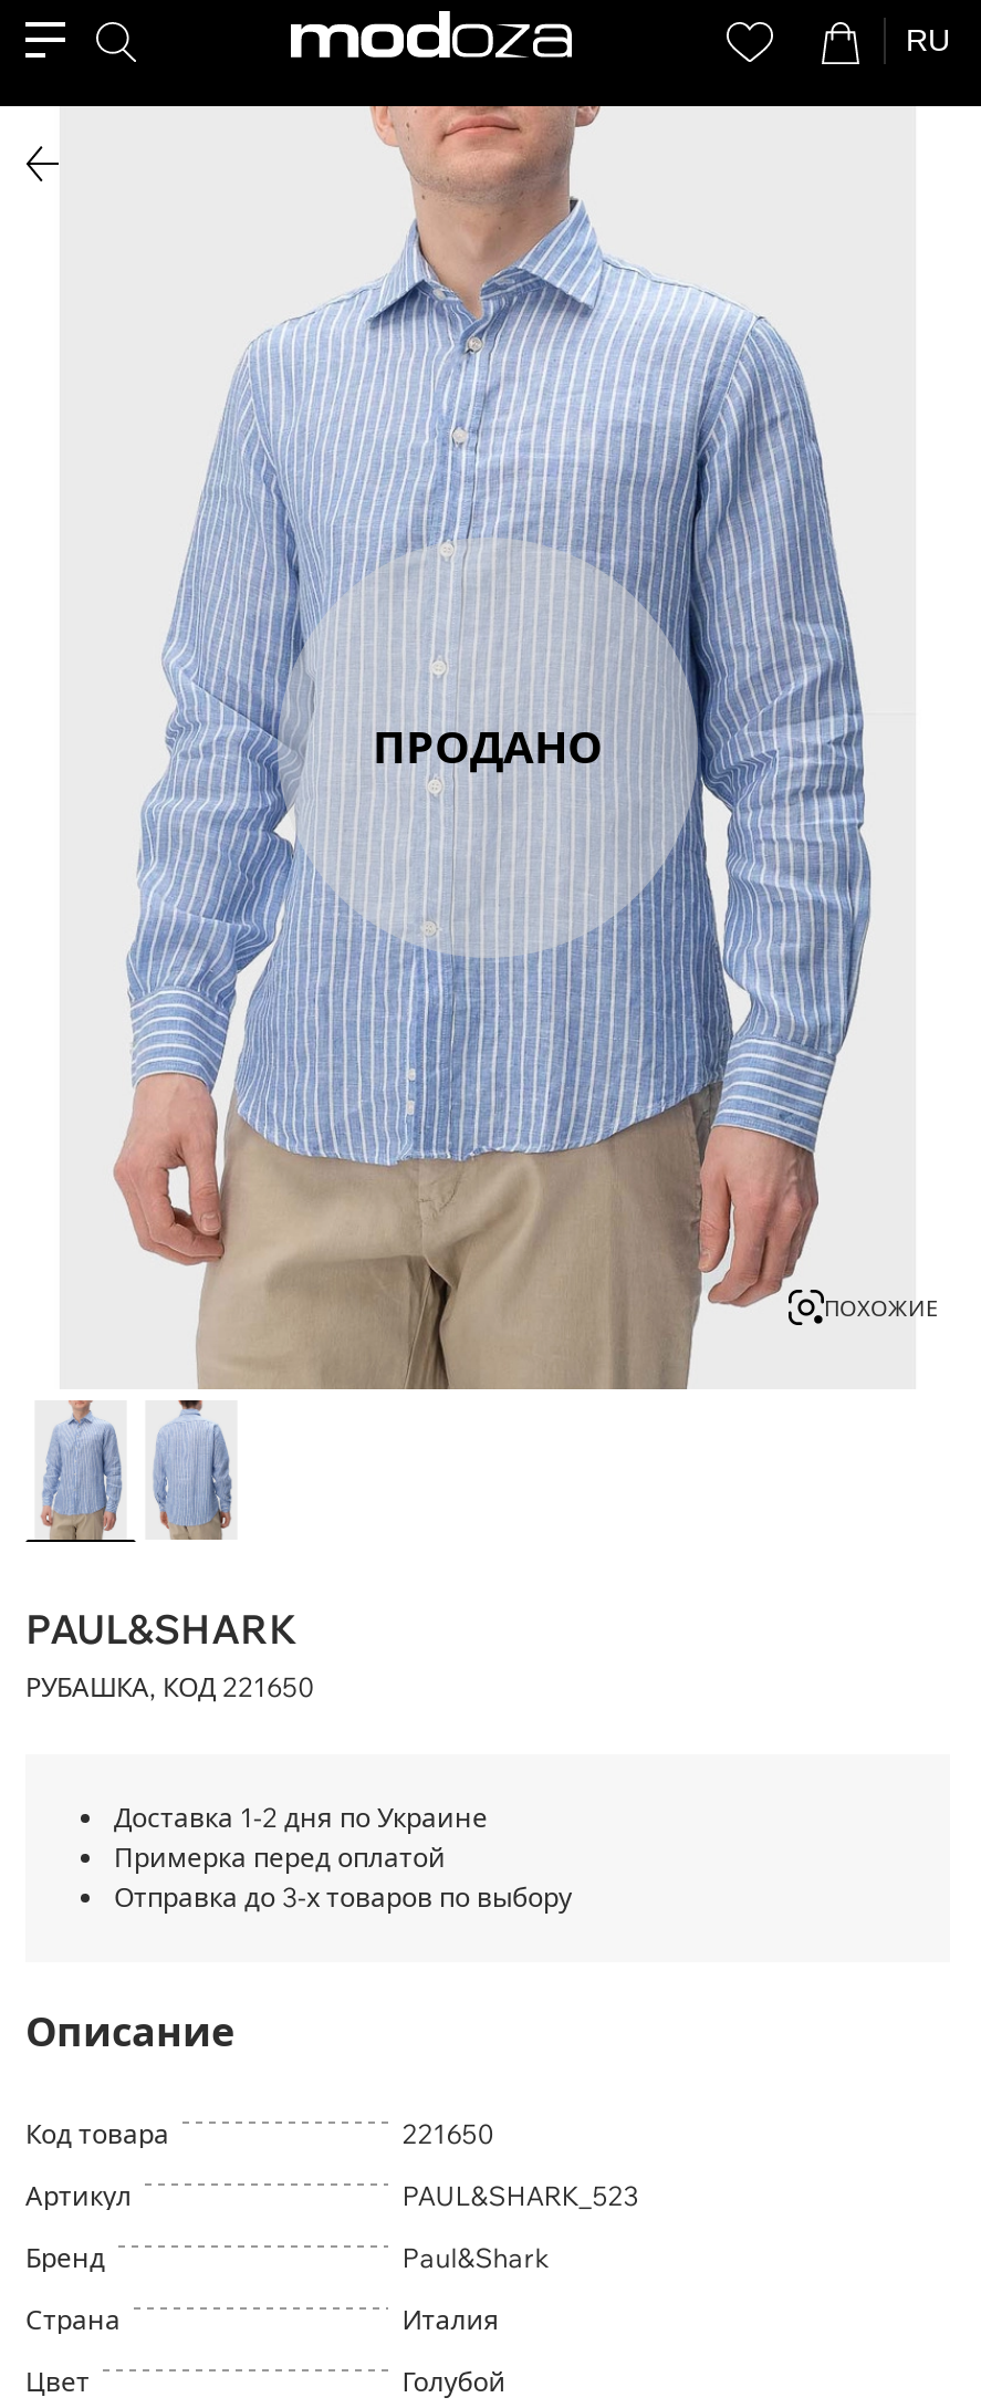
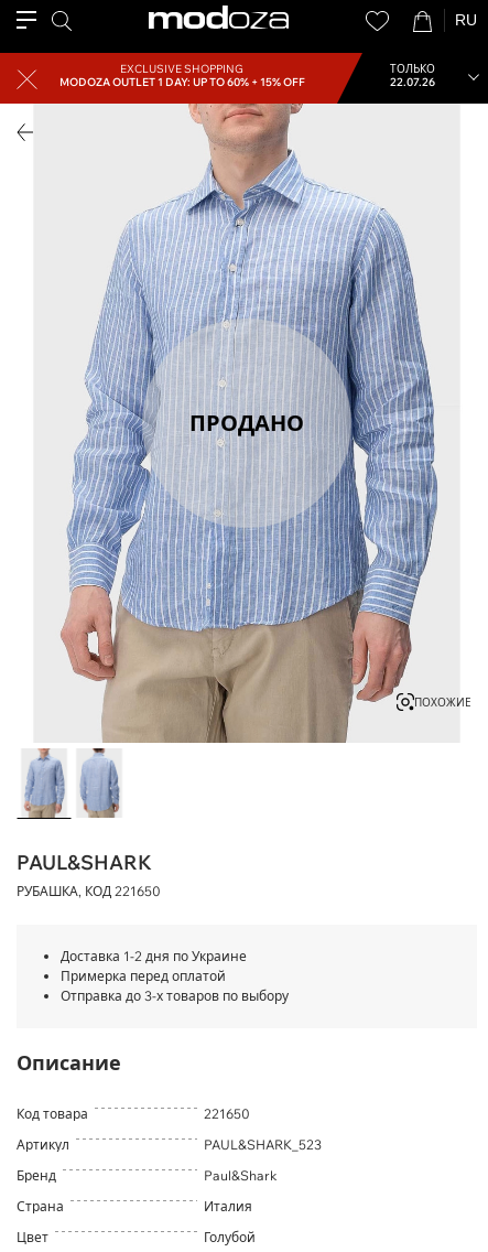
+ [image]
+ EXCLUSIVE SHOPPING
+ MODOZA OUTLET 1 DAY: UP TO 60% + 15% OFF

+ ТОЛЬКО
+ 22.07.26
